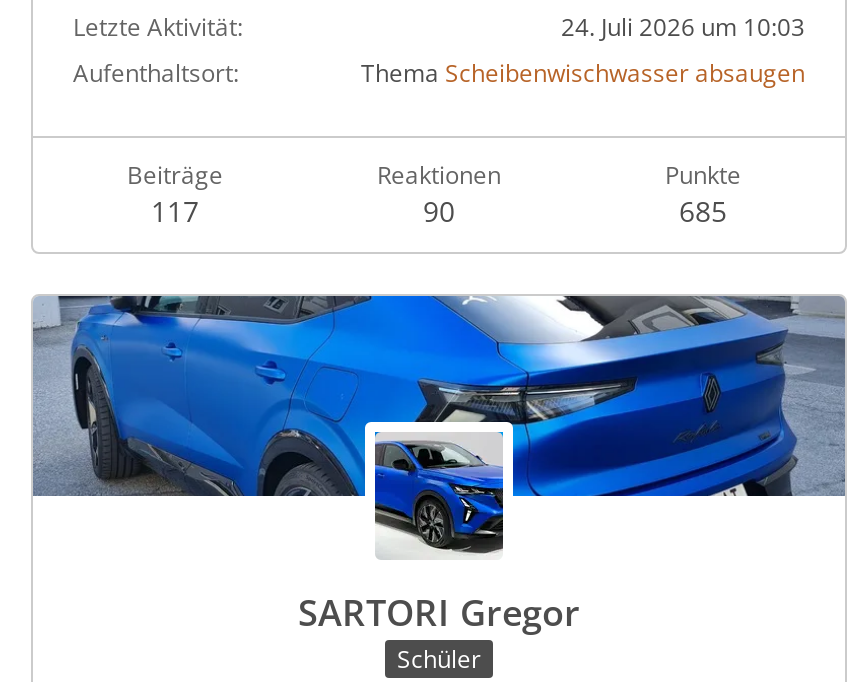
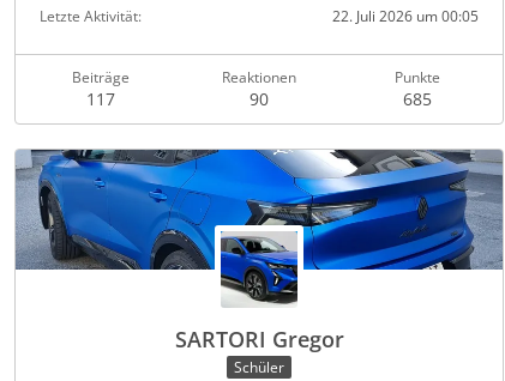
- 24. Juli 2026 um 10:03
- Aufenthaltsort
- Thema Scheibenwischwasser absaugen
+ 22. Juli 2026 um 00:05
